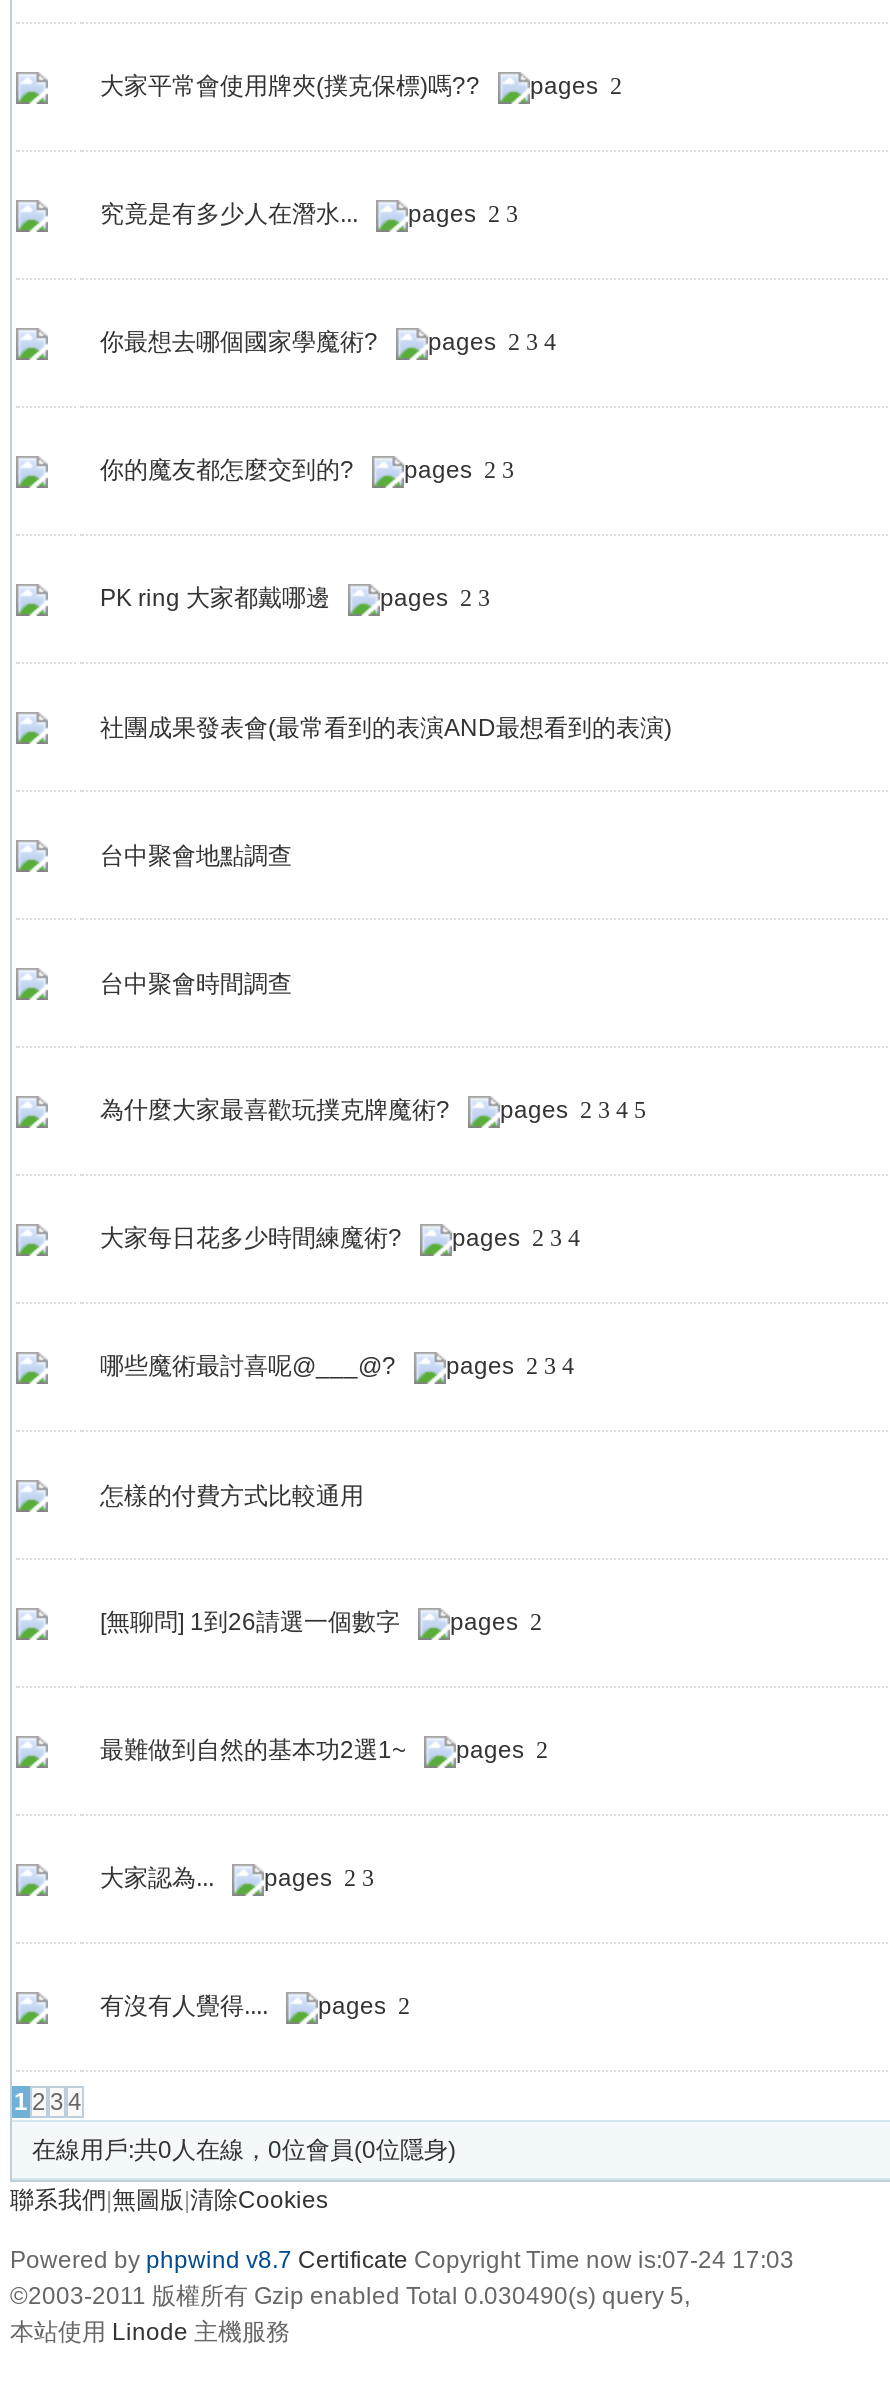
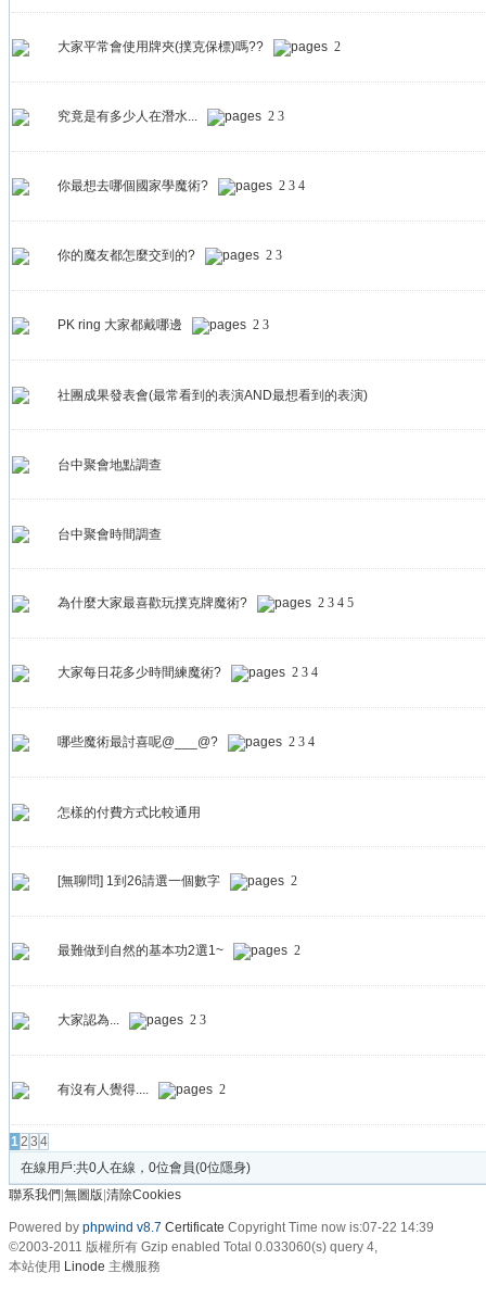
- Powered by phpwind v8.7 Certificate Copyright Time now is:07-24 17:03
+ Powered by phpwind v8.7 Certificate Copyright Time now is:07-22 14:39

- ©2003-2011版權所有 Gzip enabled Total 0.030490(s) query 5,
+ ©2003-2011版權所有 Gzip enabled Total 0.033060(s) query 4,
